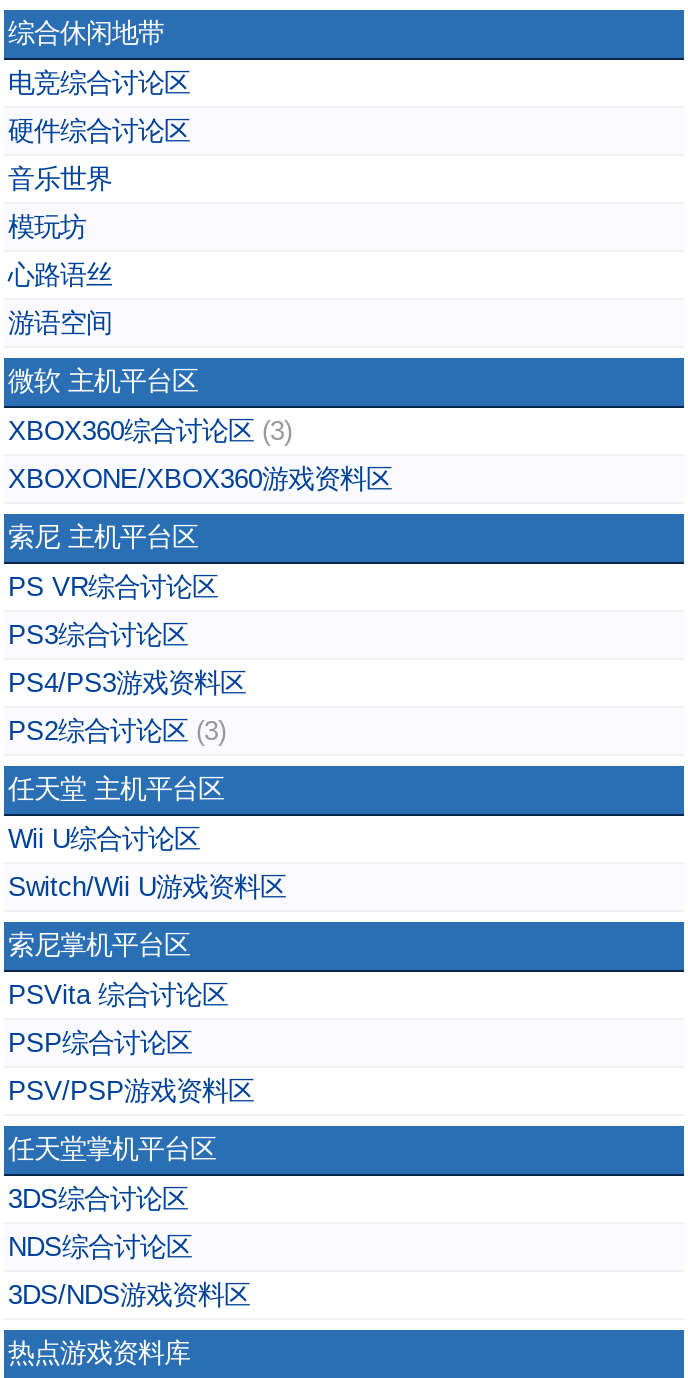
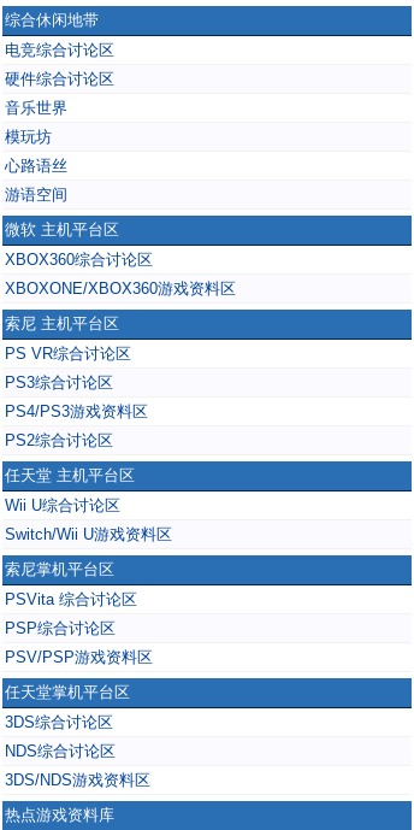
- XBOX360综合讨论区 (3)
+ XBOX360综合讨论区

- PS2综合讨论区 (3)
+ PS2综合讨论区
